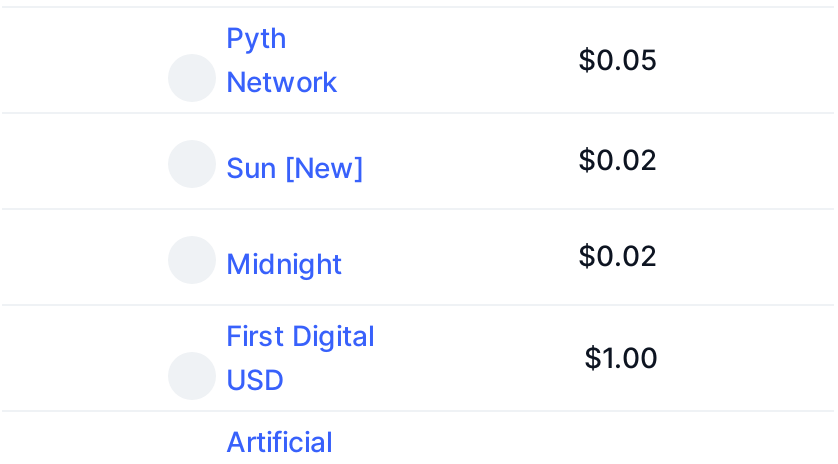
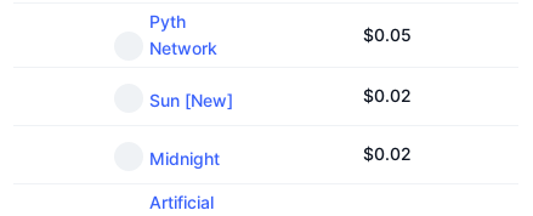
- First Digital
- USD

- $1.00
